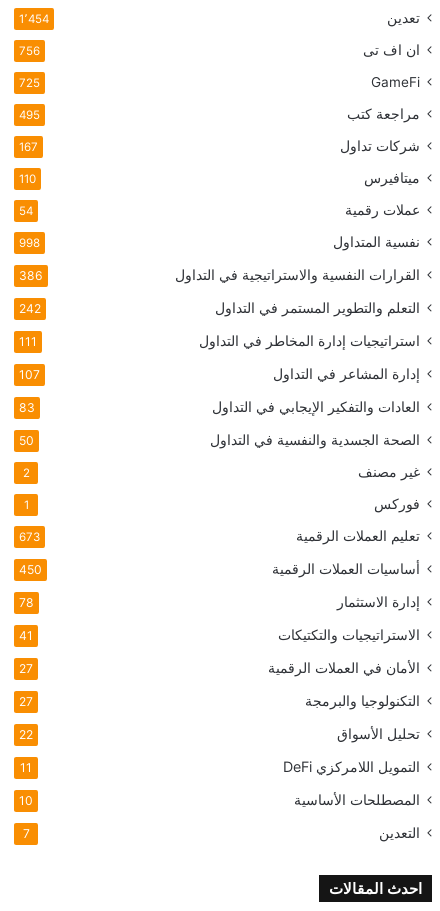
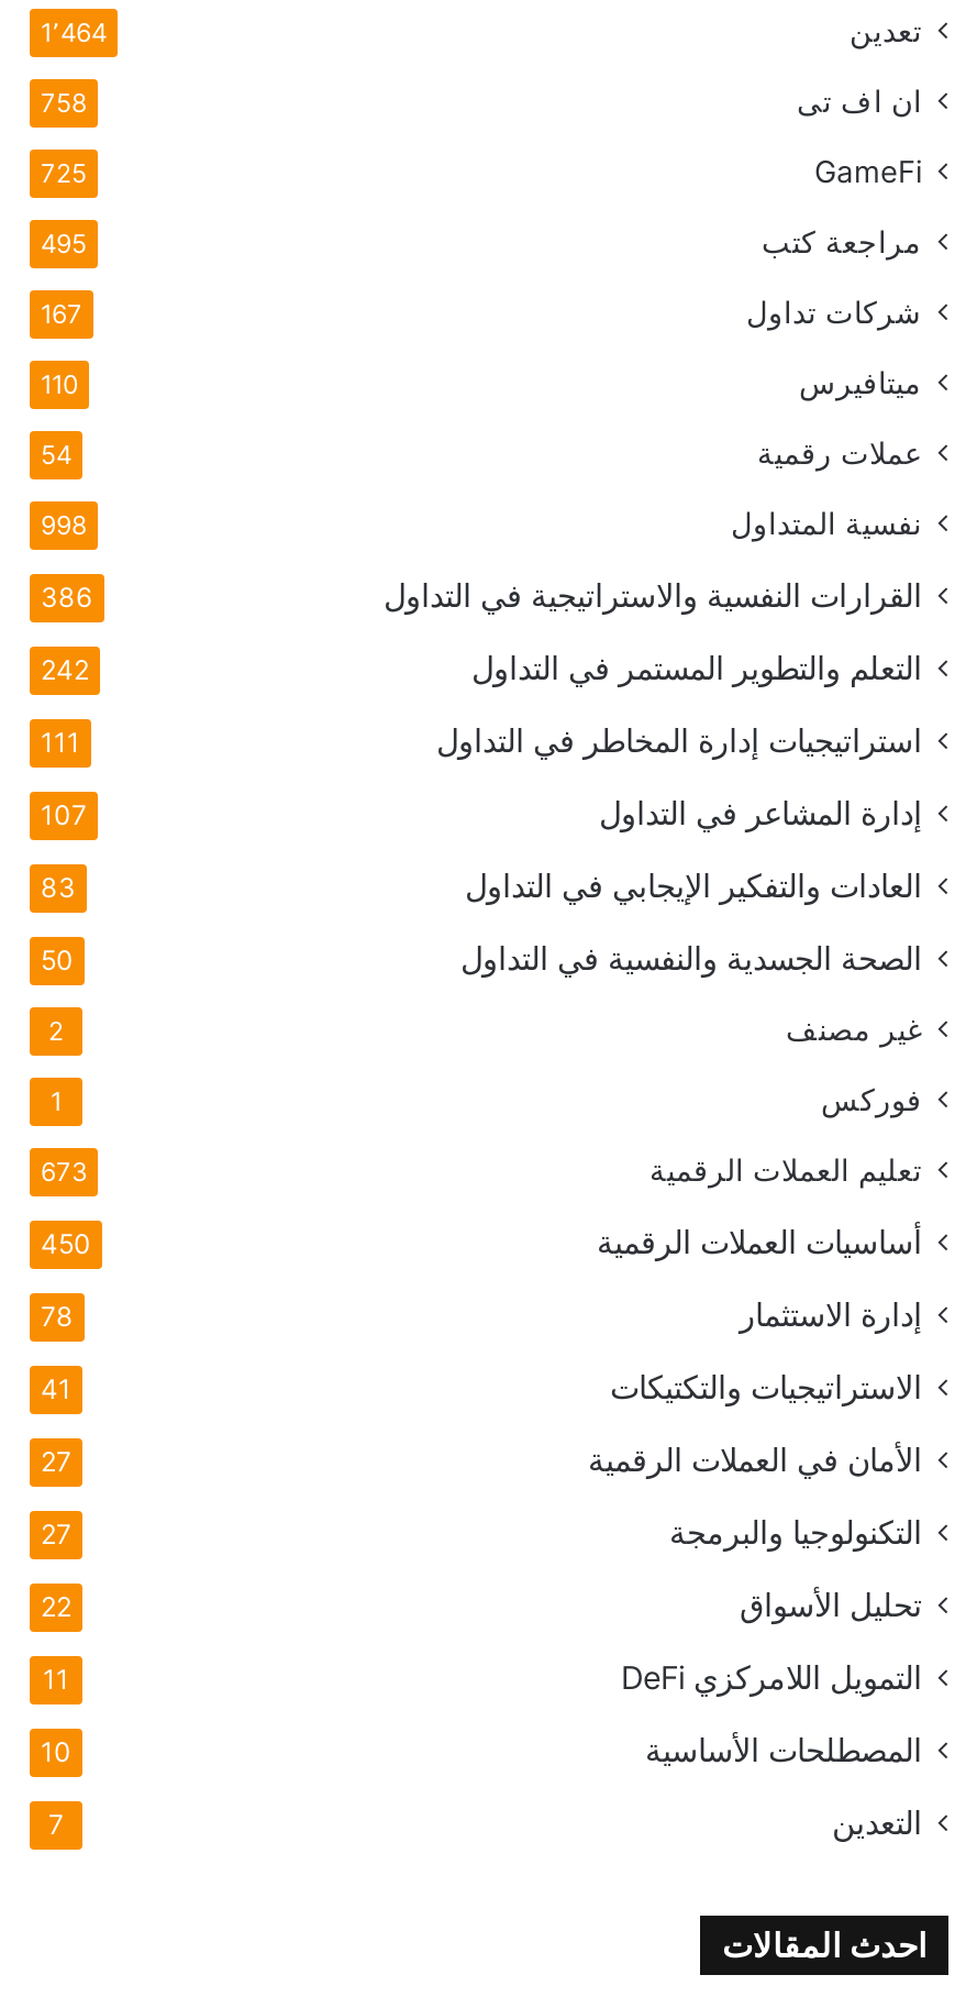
- 1٬454
+ 1٬464

- 756
+ 758
